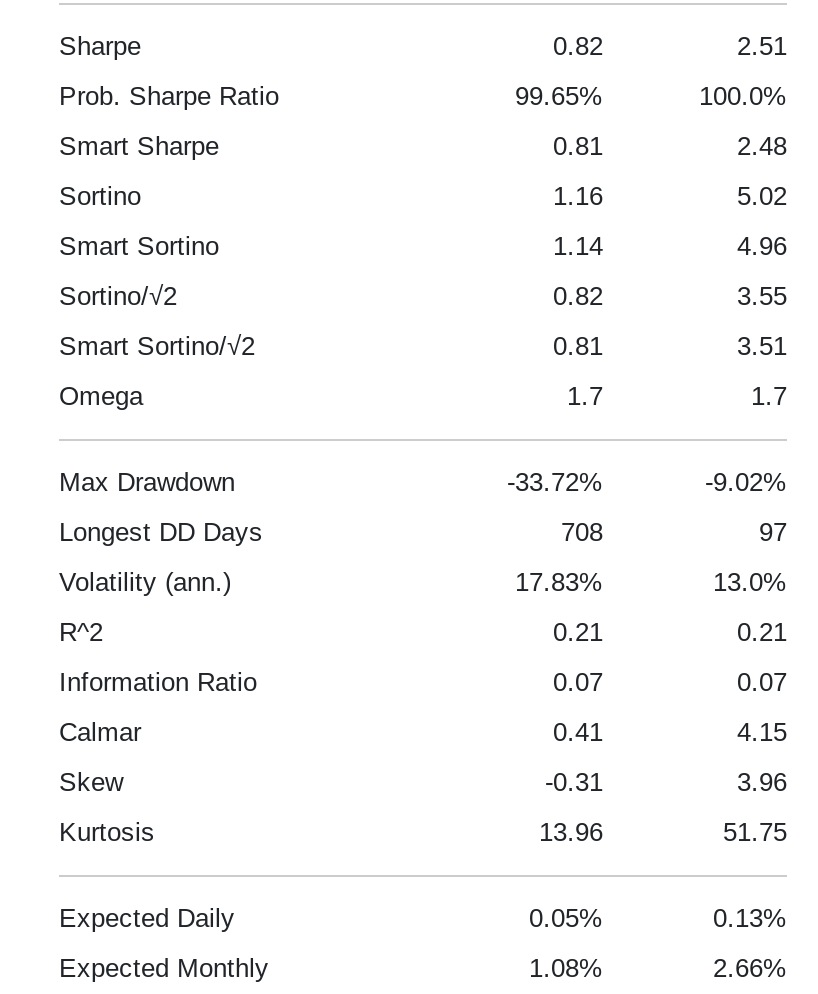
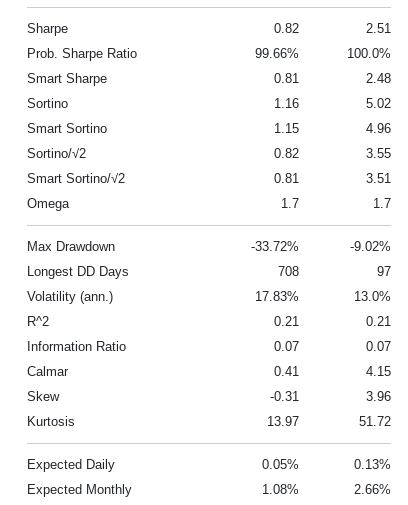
- 99.65%
+ 99.66%

- 1.14
+ 1.15

- 13.96
+ 13.97

- 51.75
+ 51.72
